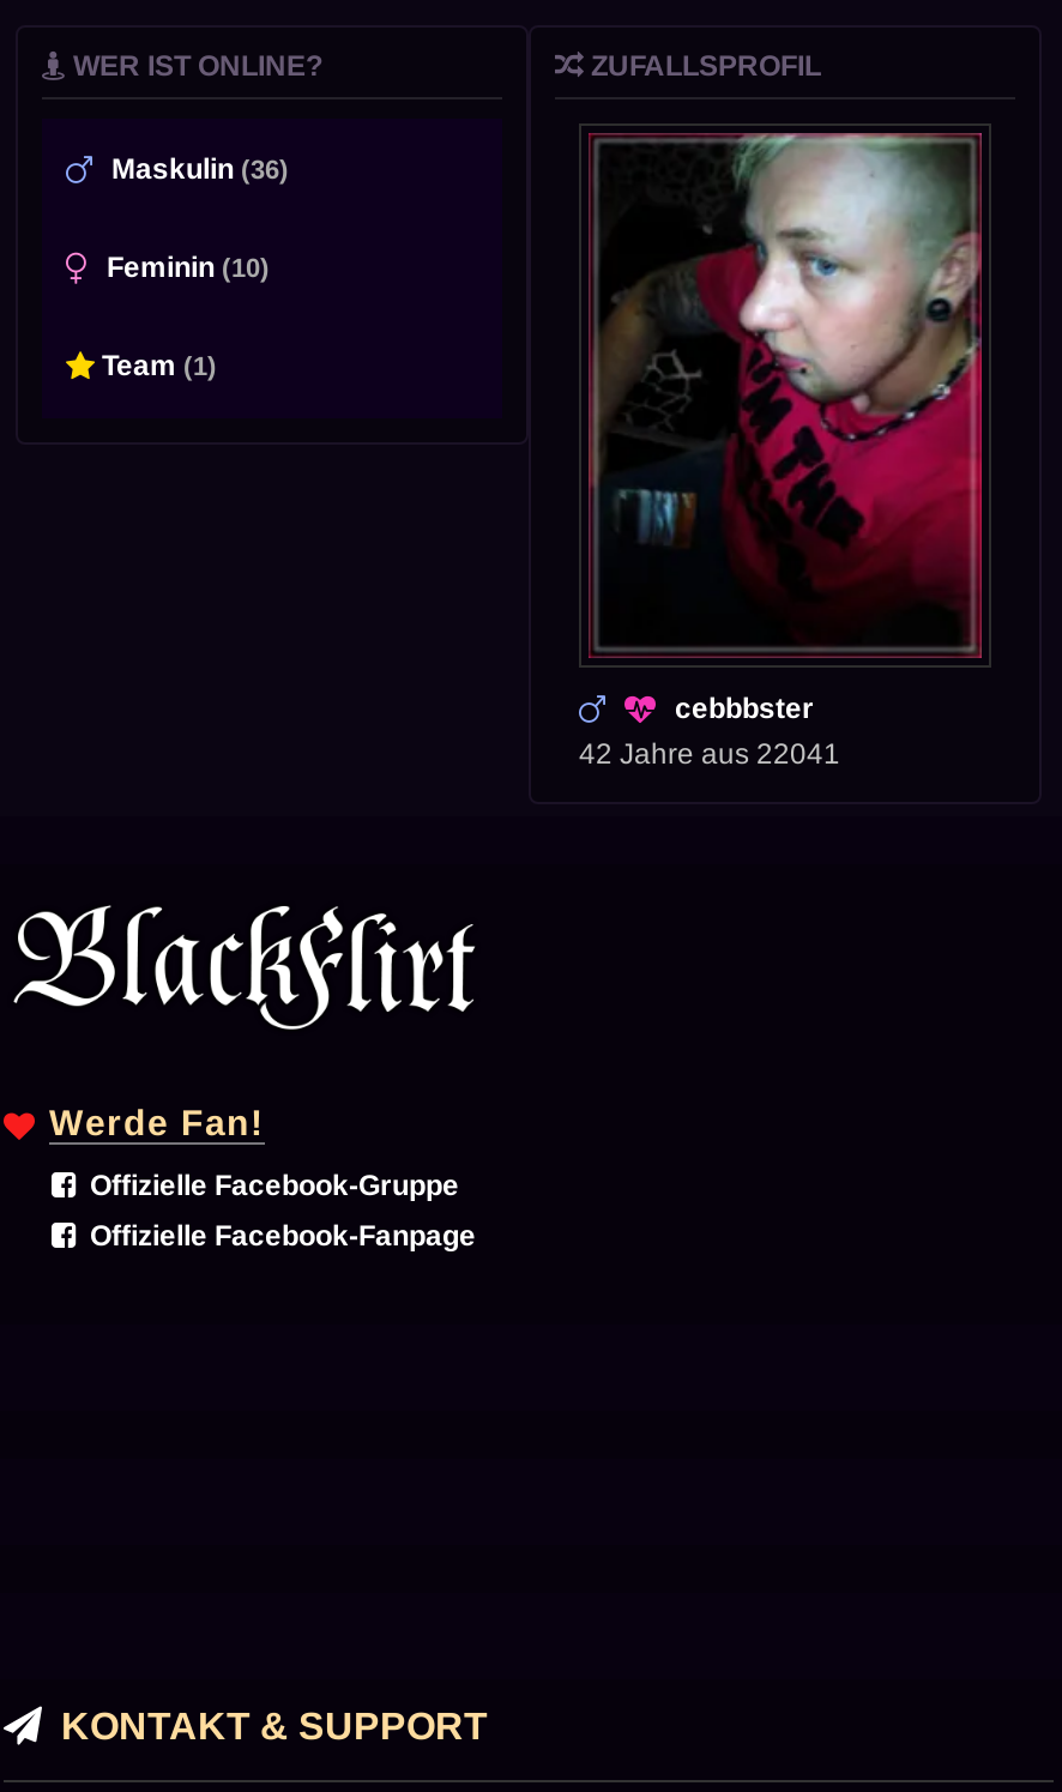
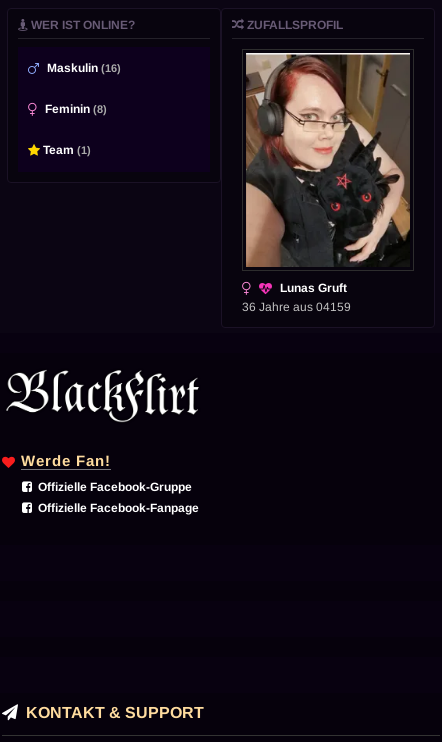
- [image]
- cebbbster
- 42 Jahre aus 22041
+ [image]
+ Lunas Gruft
+ 36 Jahre aus 04159

- Maskulin (36)
+ Maskulin (16)

- Feminin (10)
+ Feminin (8)
